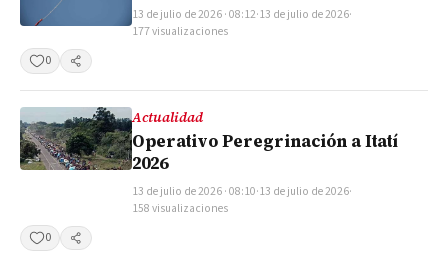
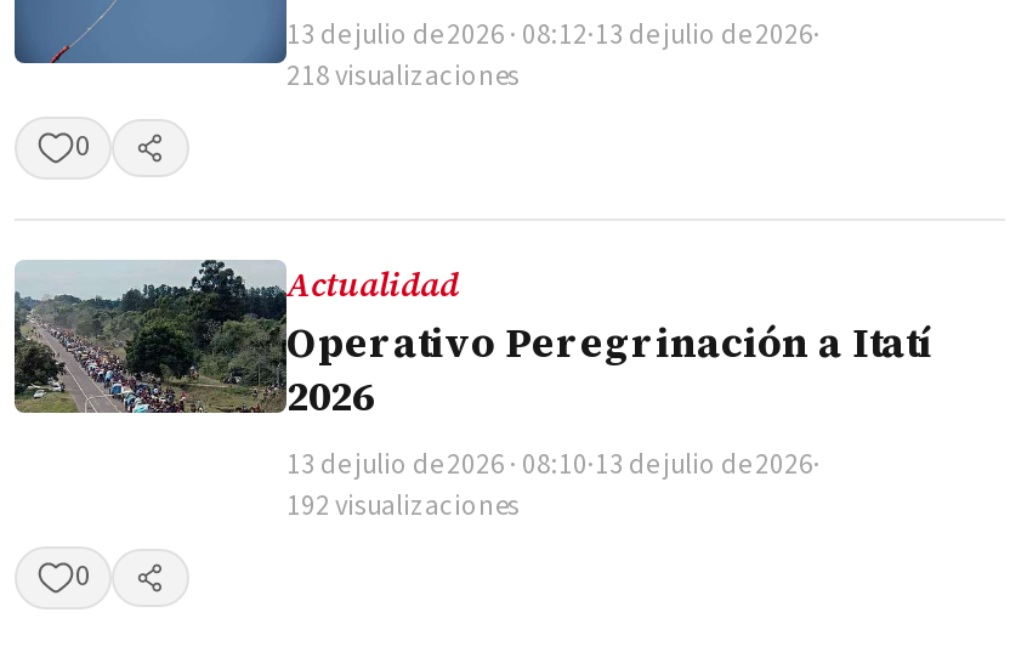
- 177 visualizaciones
+ 218 visualizaciones

- 158 visualizaciones
+ 192 visualizaciones
